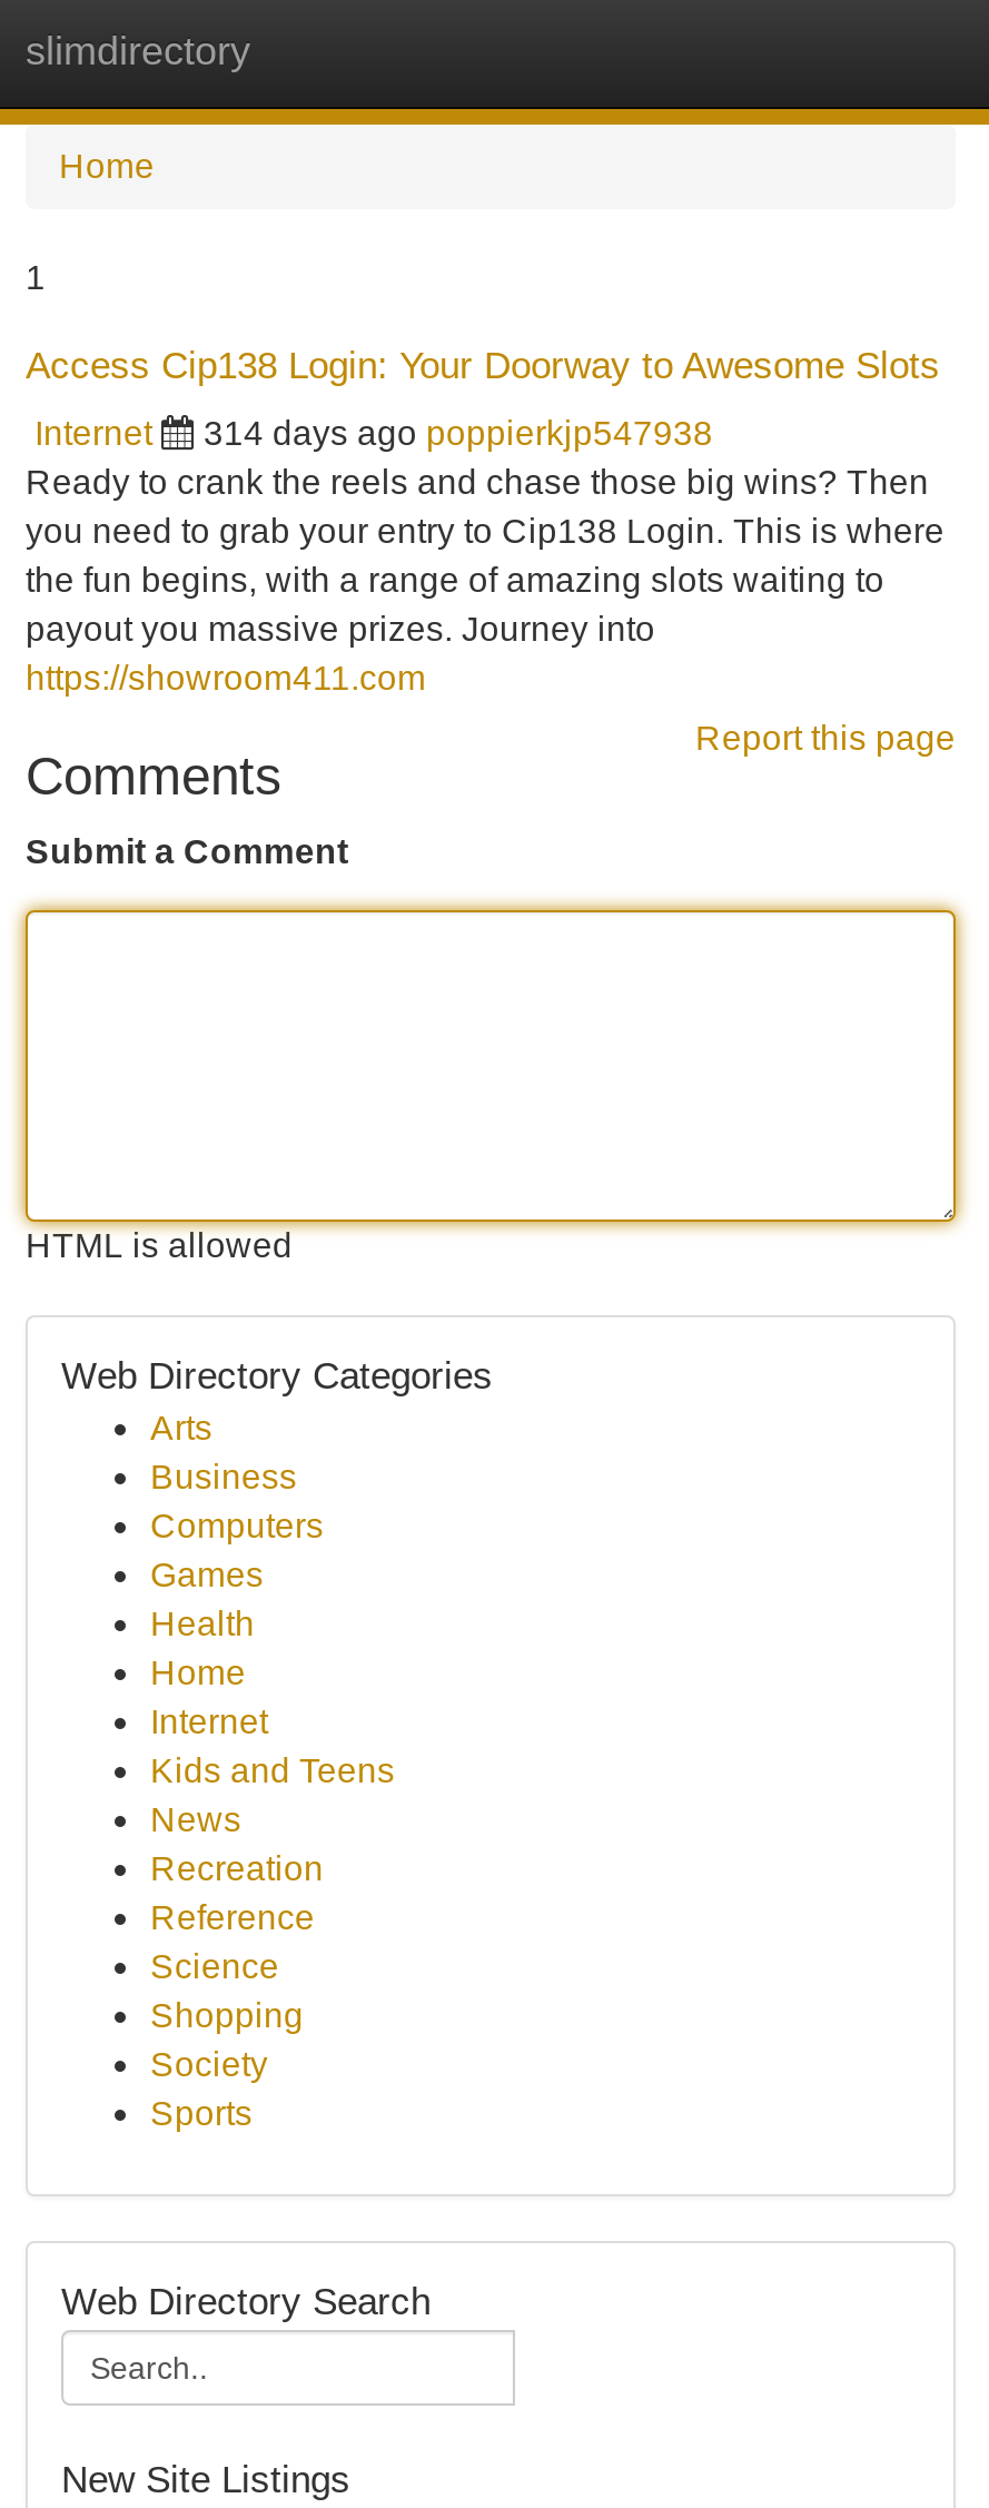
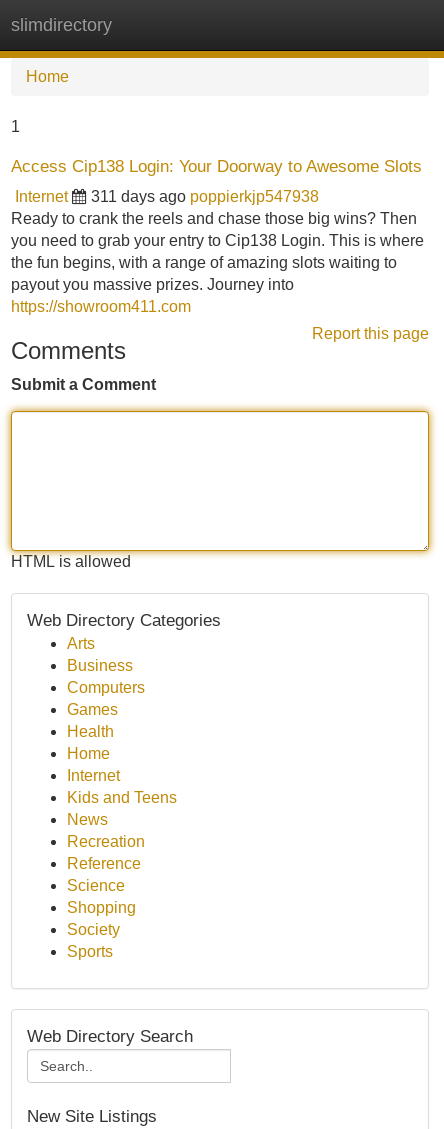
- 314 days ago poppierkjp547938
+ 311 days ago poppierkjp547938
